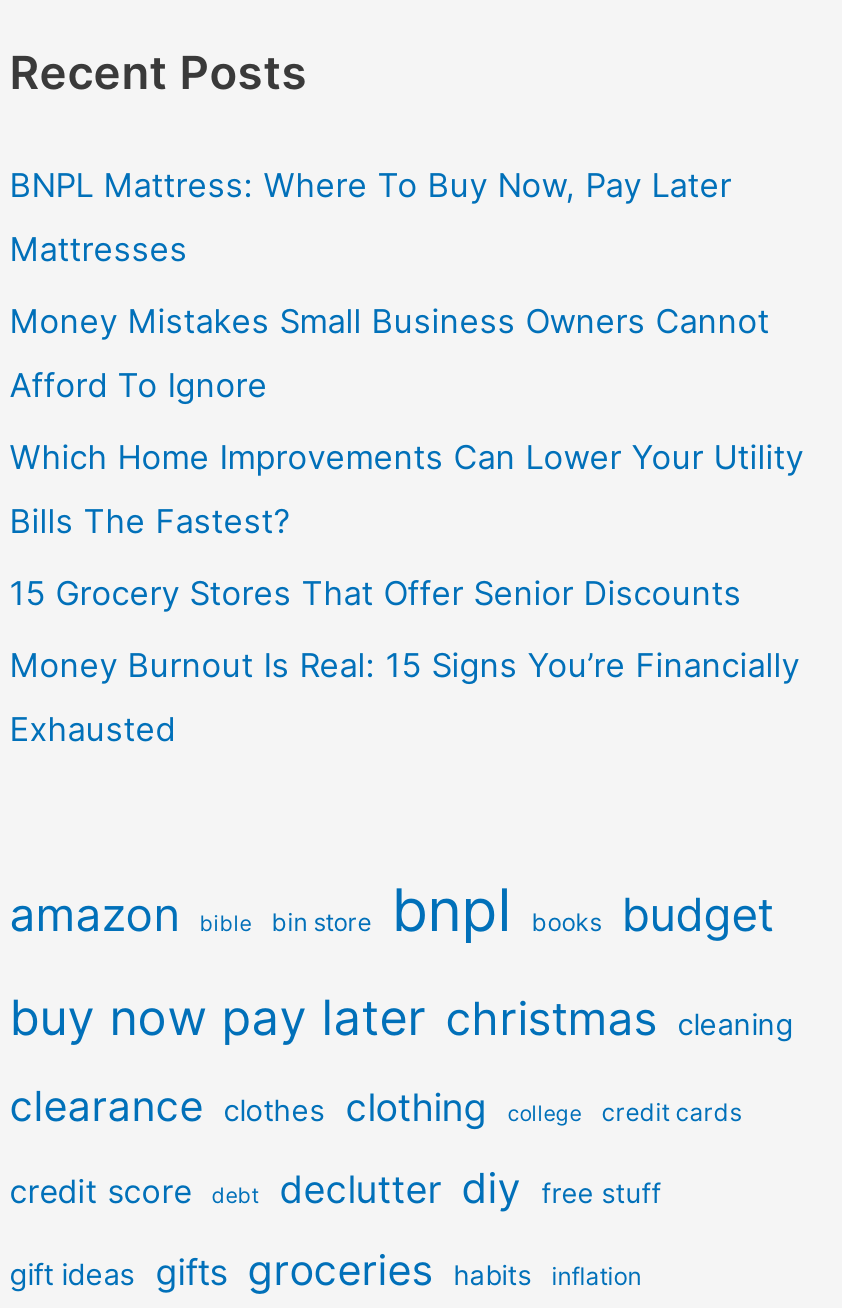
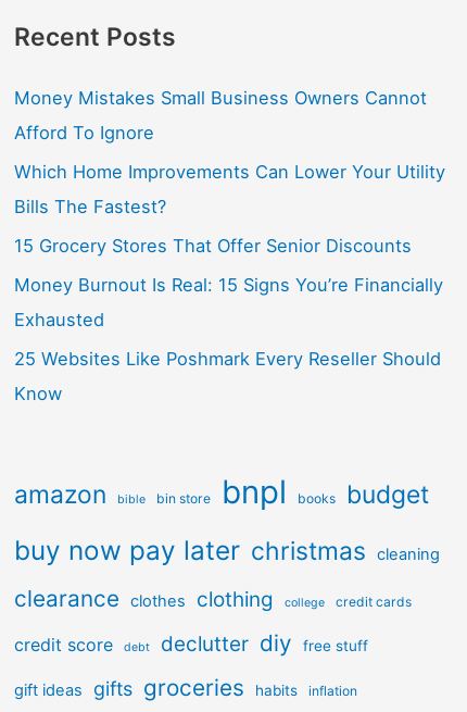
- BNPL Mattress: Where To Buy Now, Pay Later
- Mattresses

moved up: Money Mistakes Small Business Owners Cannot | Afford To Ignore | Which Home Improvements Can Lower Your Utility | Bills The Fastest? | 15 Grocery Stores That Offer Senior Discounts | Money Burnout Is Real: 15 Signs You’re Financially | Exhausted

+ 25 Websites Like Poshmark Every Reseller Should
+ Know
